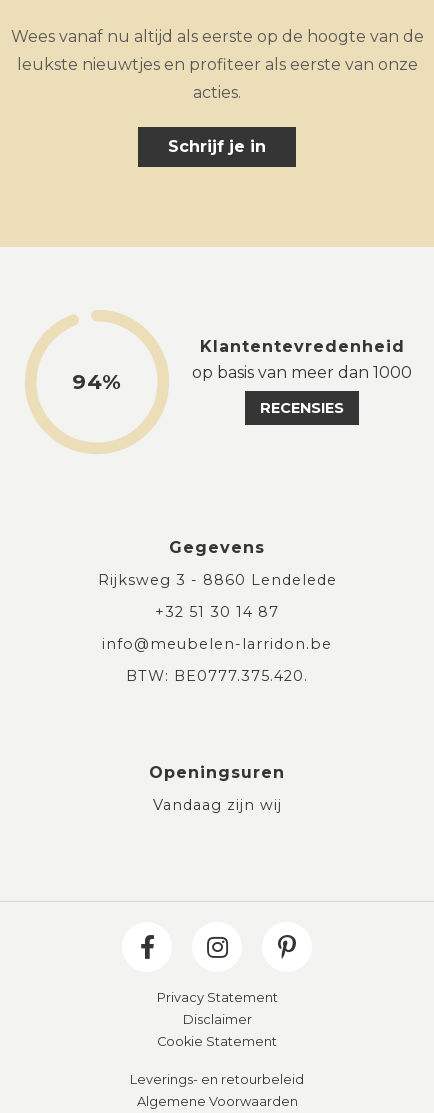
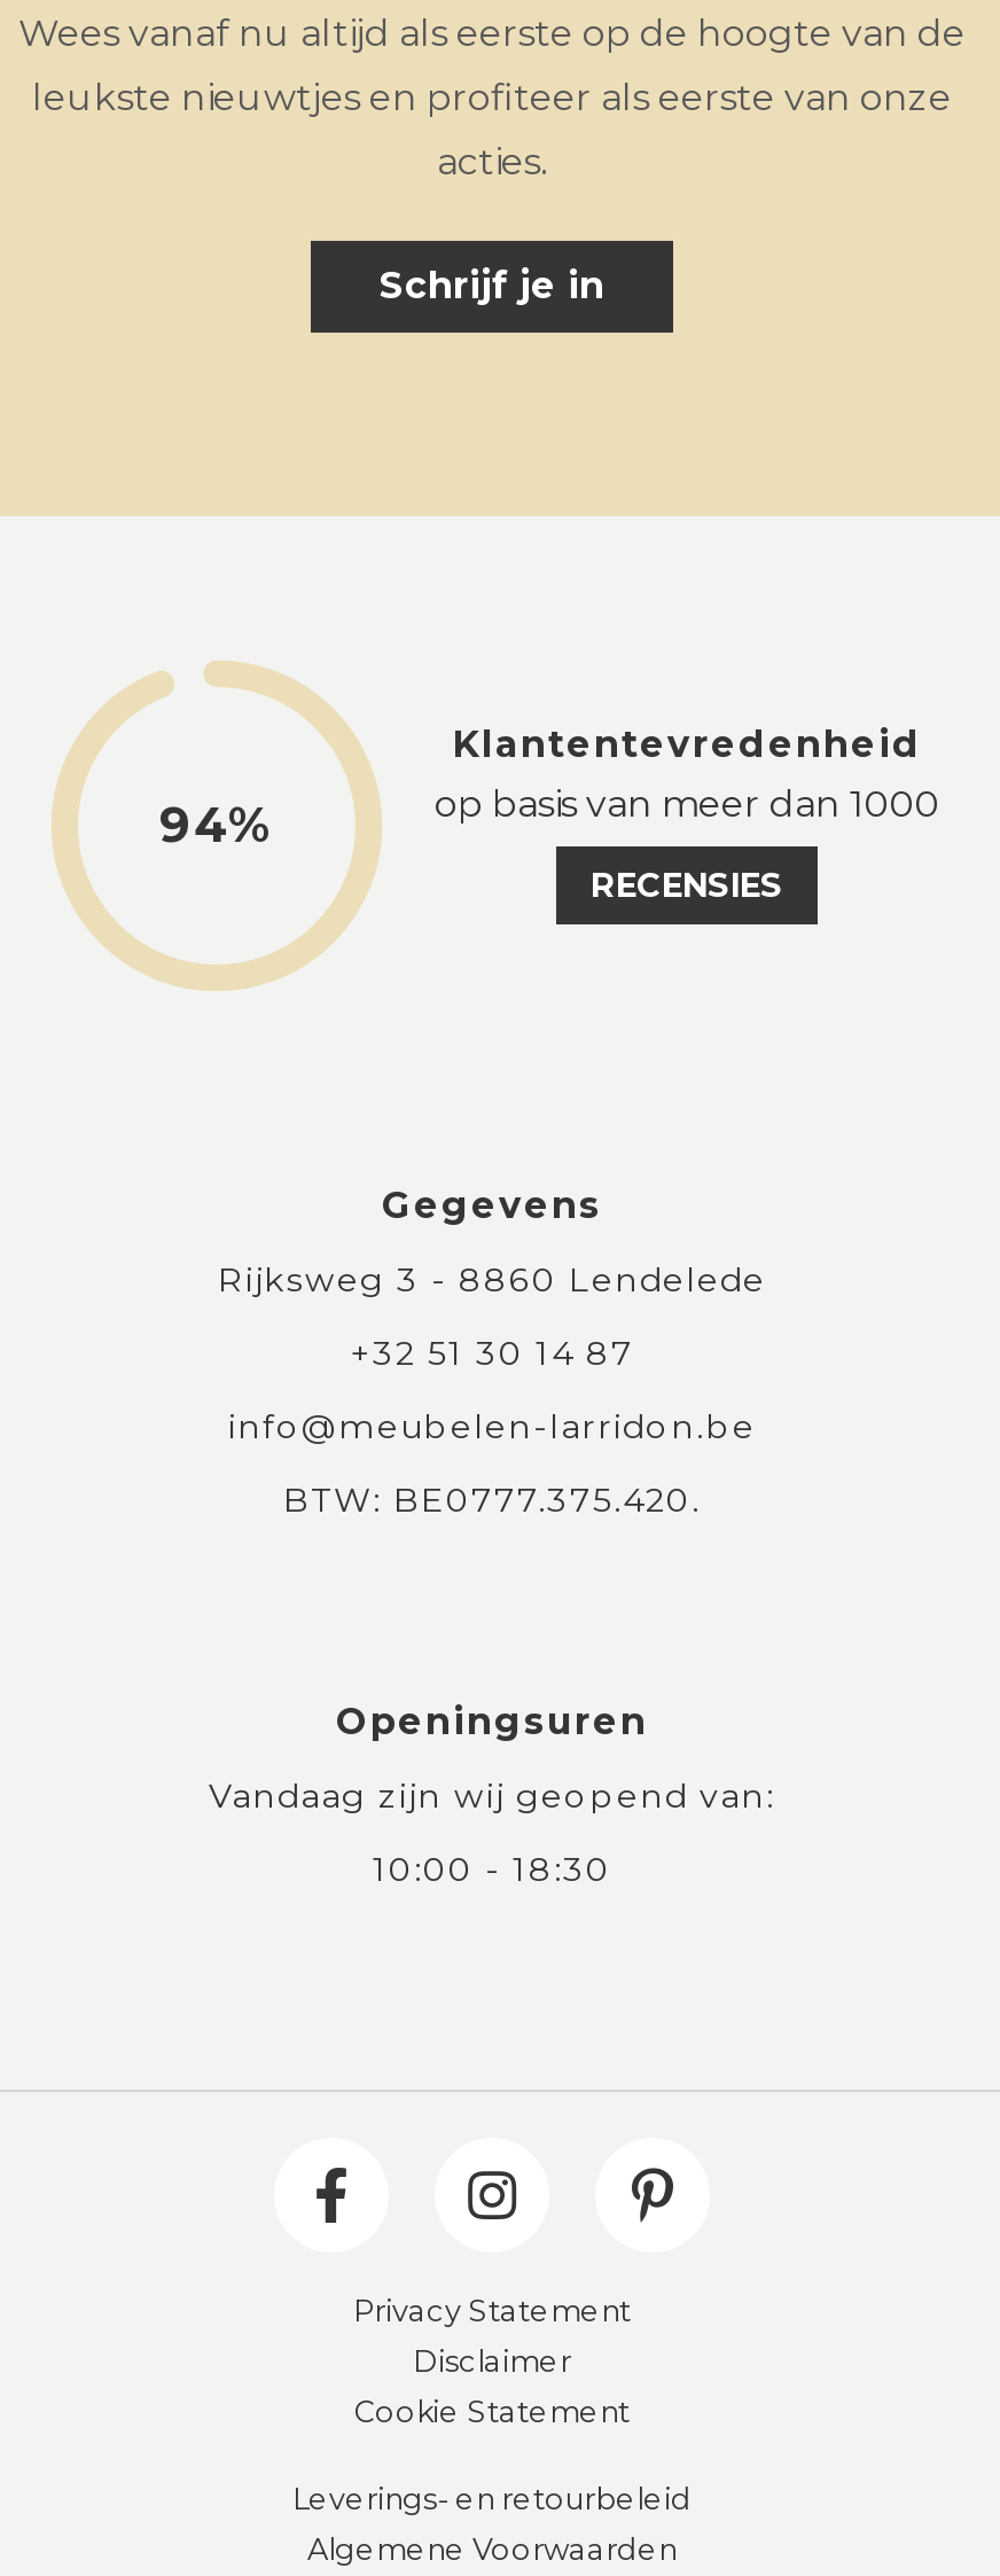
- Vandaag zijn wij
+ Vandaag zijn wij geopend van:
+ 10:00 - 18:30
